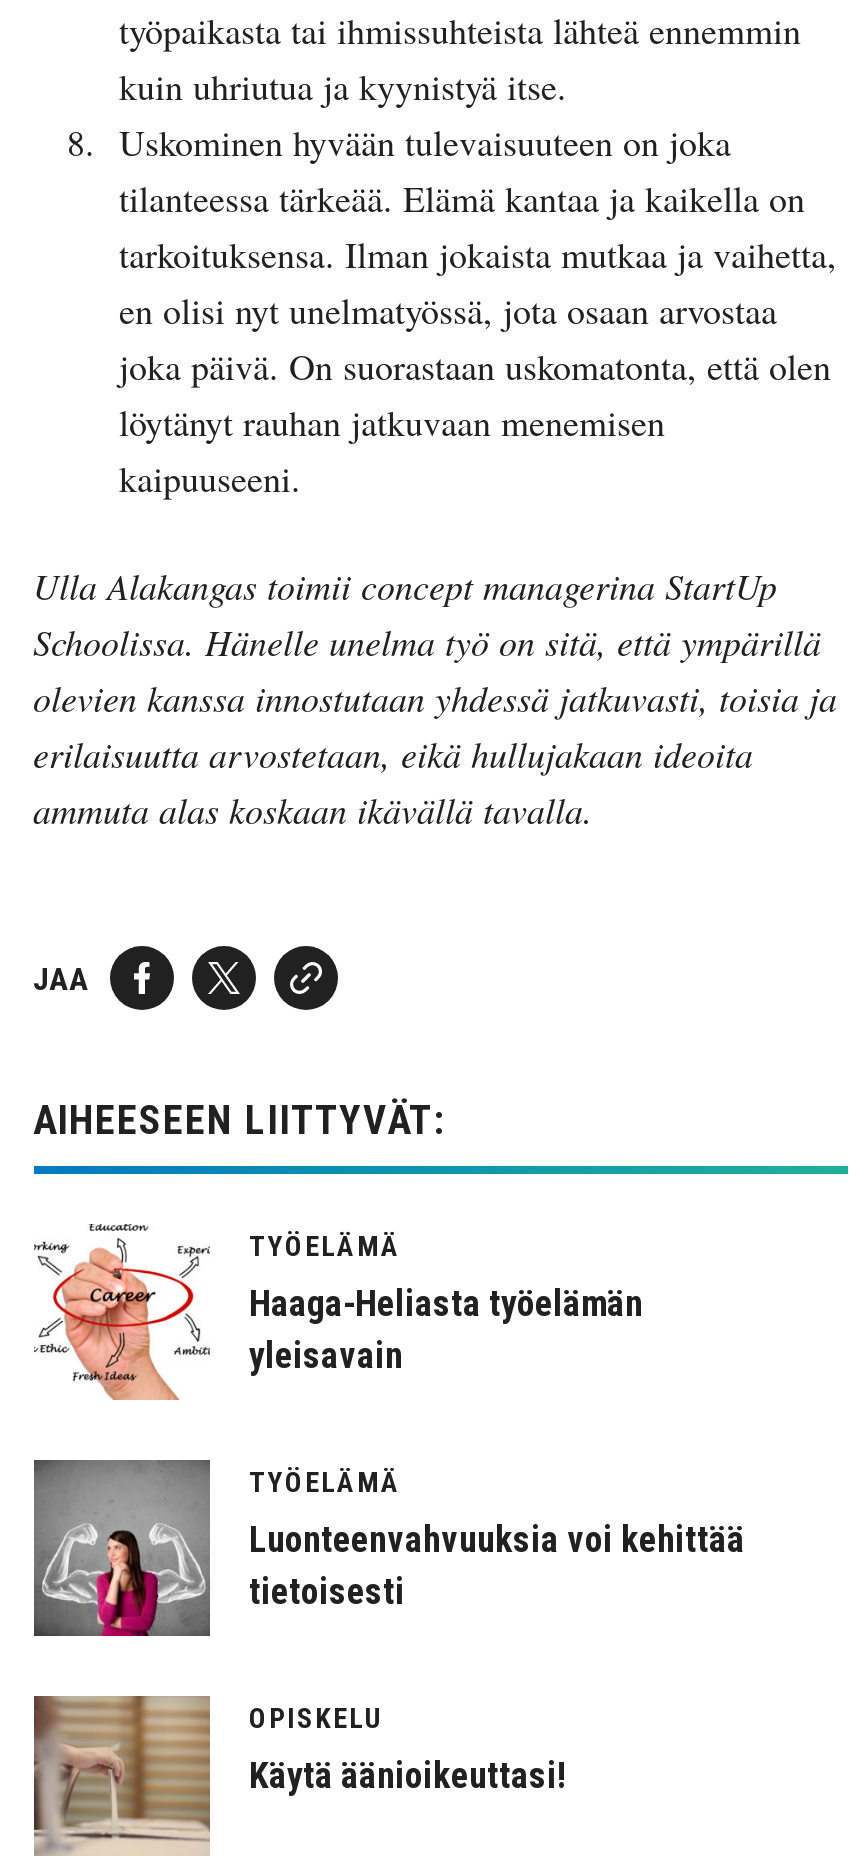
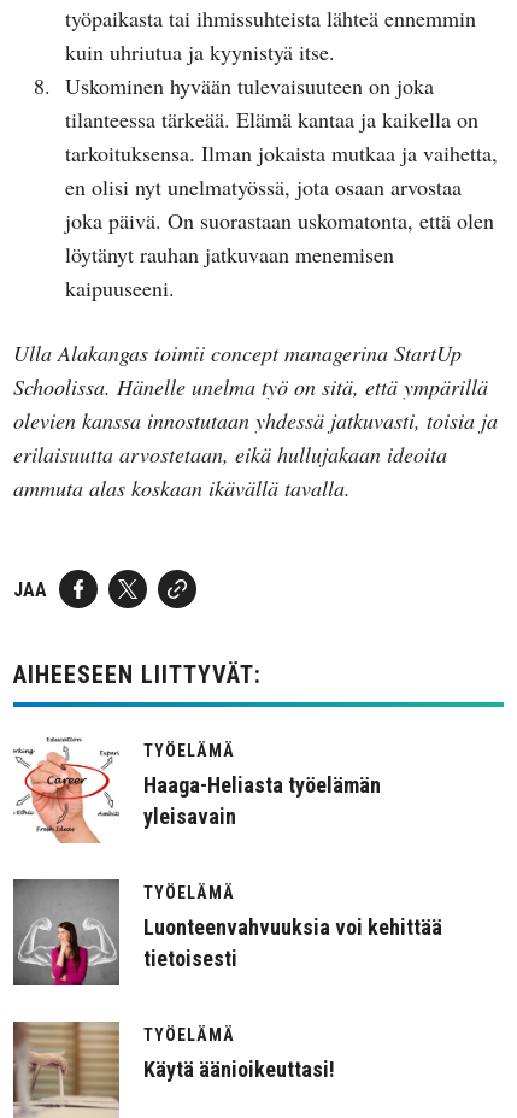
- OPISKELU
+ TYÖELÄMÄ
